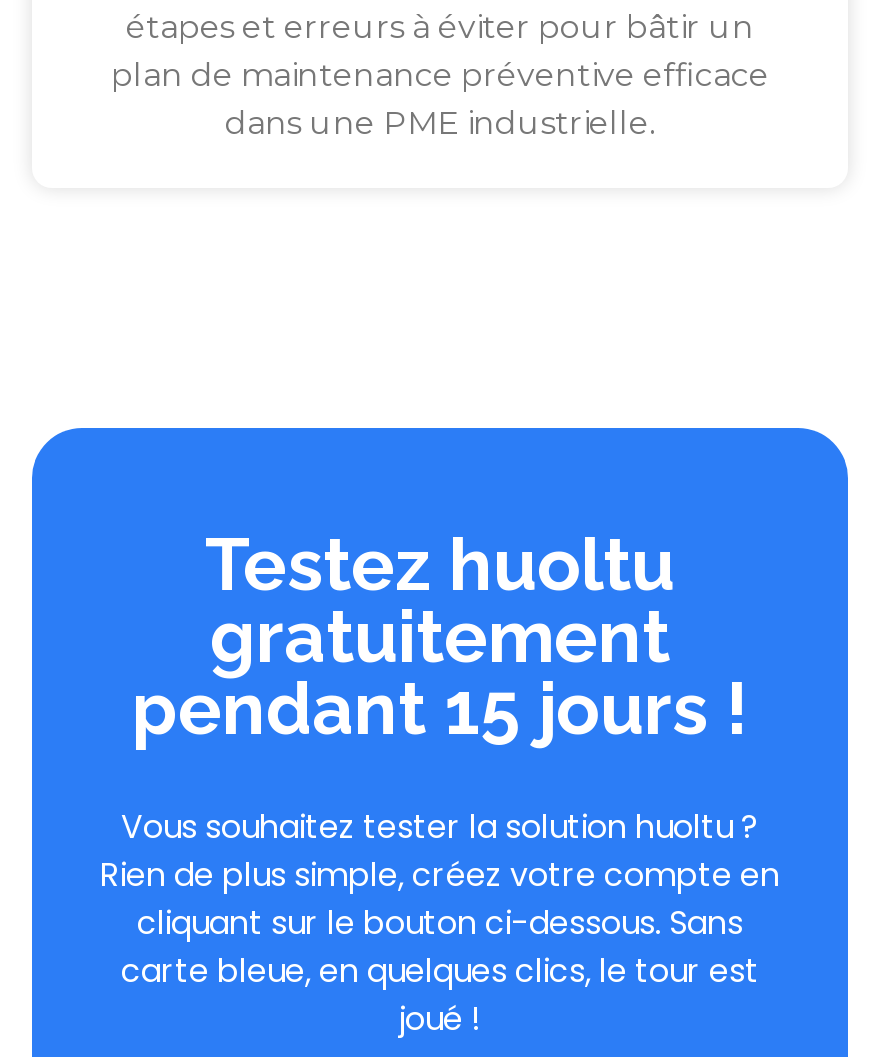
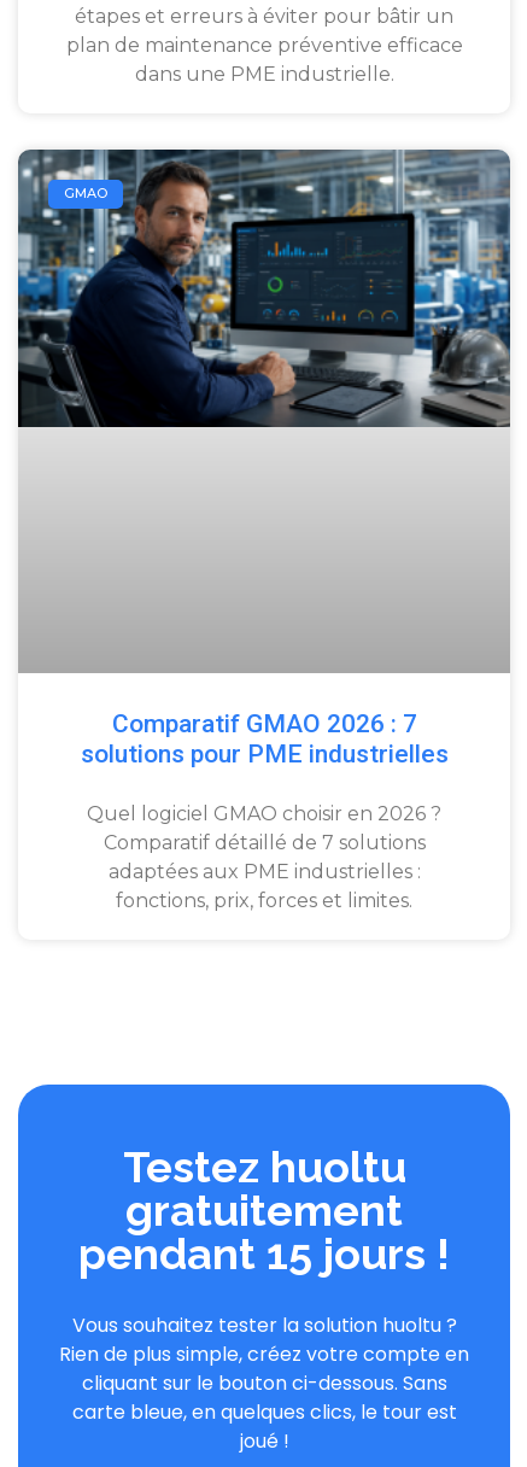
+ [image]
+ GMAO

+ Comparatif GMAO 2026 : 7
+ solutions pour PME industrielles
+ Quel logiciel GMAO choisir en 2026 ?
+ Comparatif détaillé de 7 solutions
+ adaptées aux PME industrielles :
+ fonctions, prix, forces et limites.
